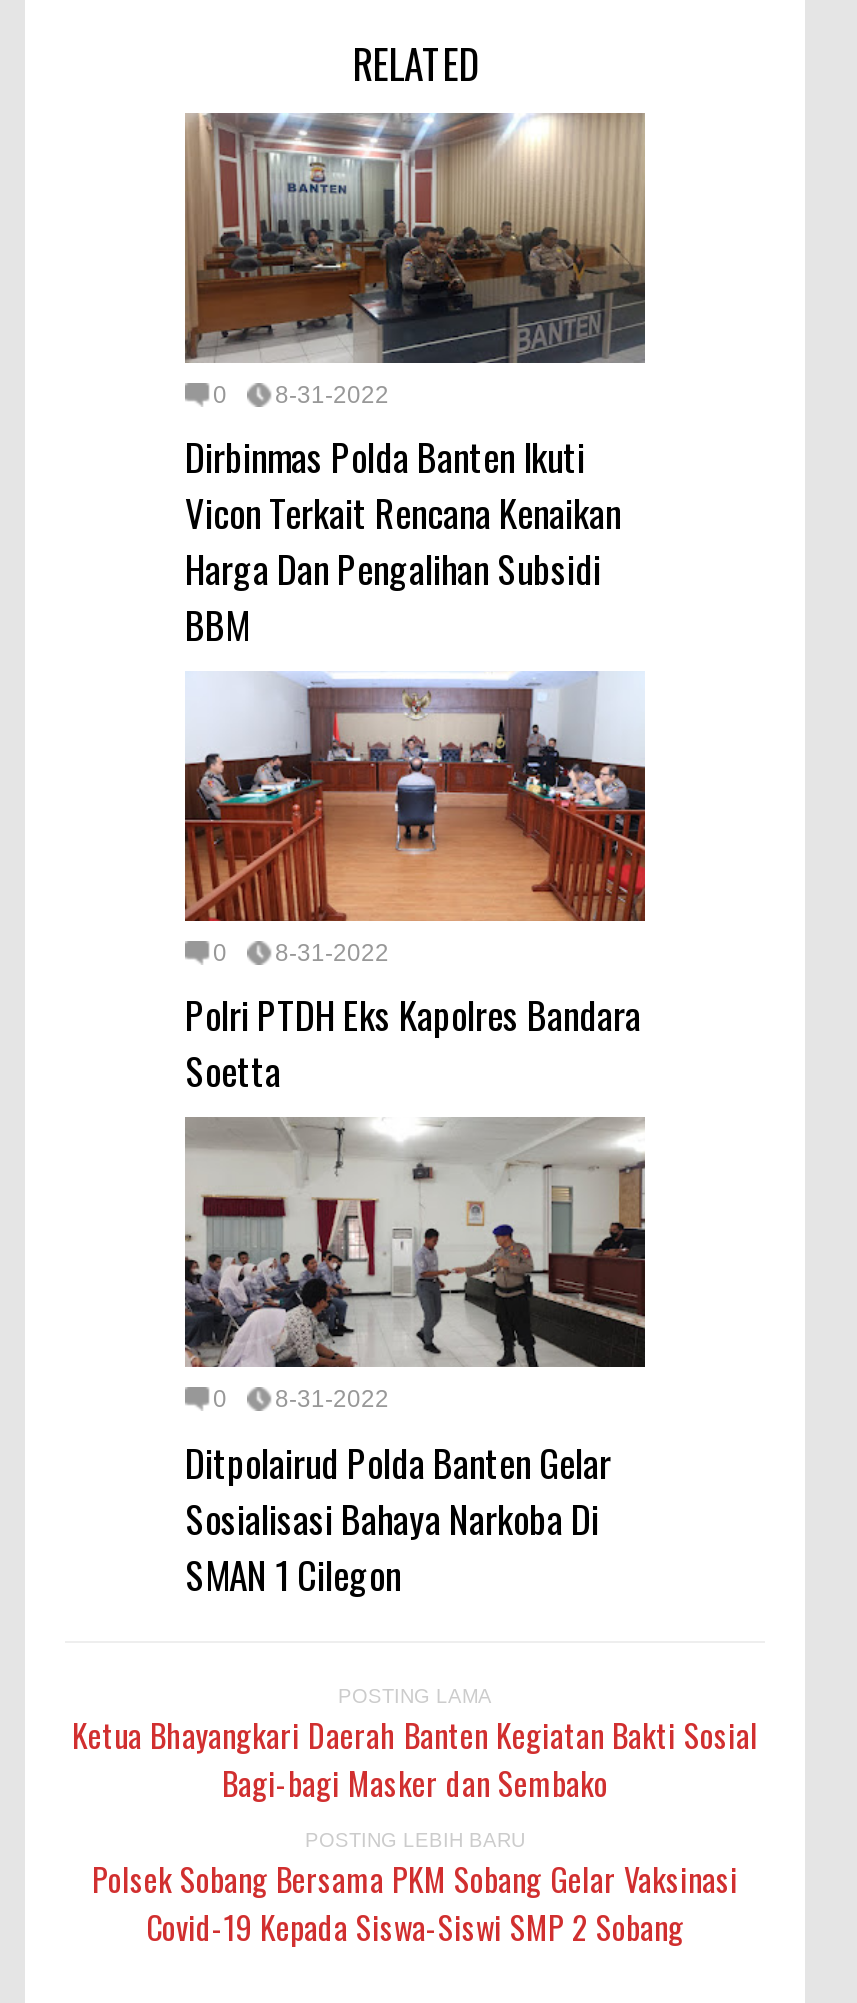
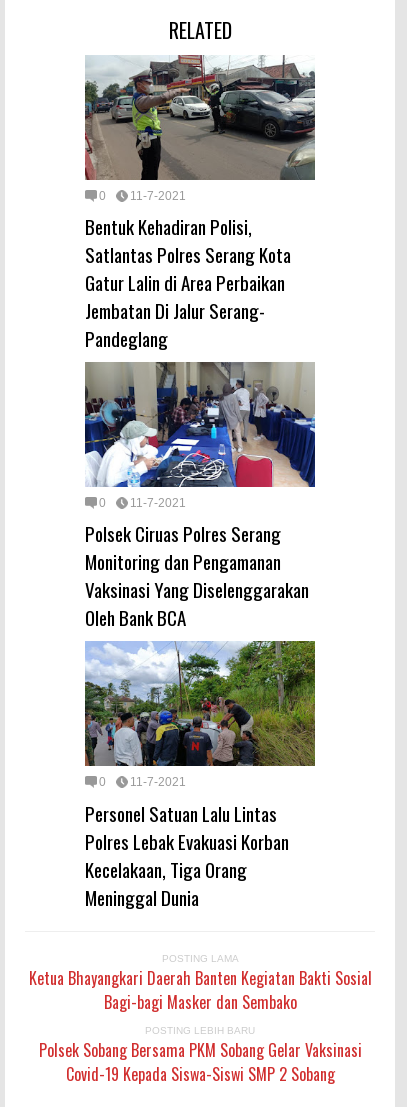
- [image]
- 8-31-2022
- Dirbinmas Polda Banten Ikuti
- Vicon Terkait Rencana Kenaikan
- Harga Dan Pengalihan Subsidi
- BBM
+ [image]
+ 11-7-2021
+ Bentuk Kehadiran Polisi,
+ Satlantas Polres Serang Kota
+ Gatur Lalin di Area Perbaikan
+ Jembatan Di Jalur Serang-
+ Pandeglang

- [image]
- 8-31-2022
- Polri PTDH Eks Kapolres Bandara
- Soetta
+ [image]
+ 11-7-2021
+ Polsek Ciruas Polres Serang
+ Monitoring dan Pengamanan
+ Vaksinasi Yang Diselenggarakan
+ Oleh Bank BCA

- [image]
- 8-31-2022
- Ditpolairud Polda Banten Gelar
- Sosialisasi Bahaya Narkoba Di
- SMAN 1 Cilegon
+ [image]
+ 11-7-2021
+ Personel Satuan Lalu Lintas
+ Polres Lebak Evakuasi Korban
+ Kecelakaan, Tiga Orang
+ Meninggal Dunia
